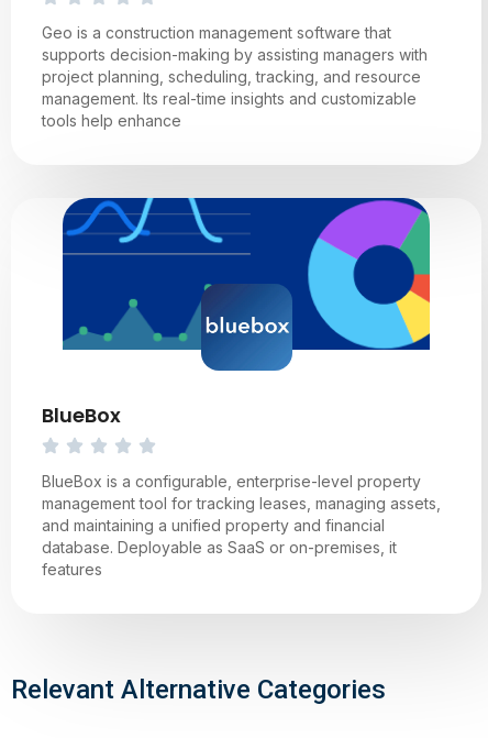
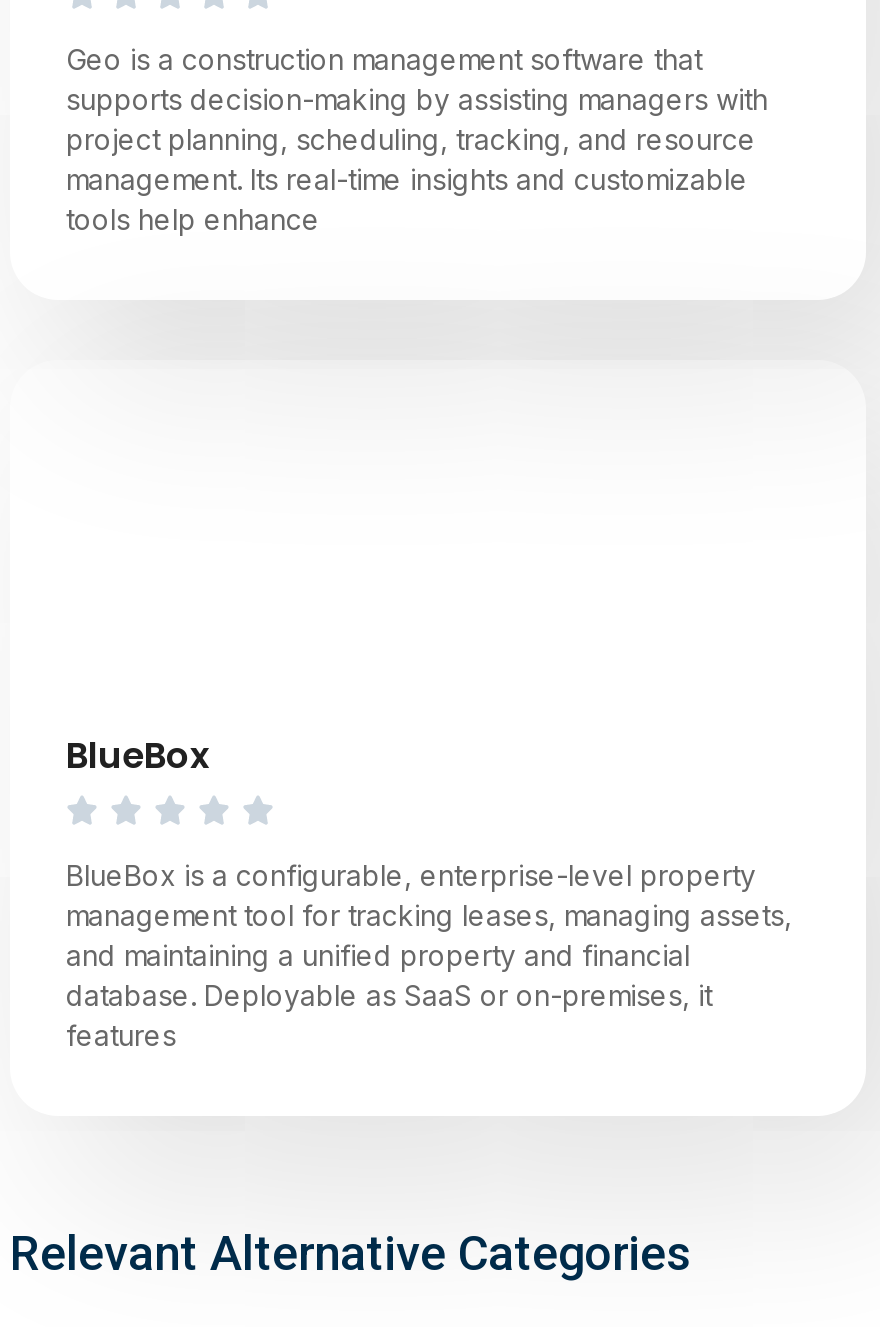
- [image]
